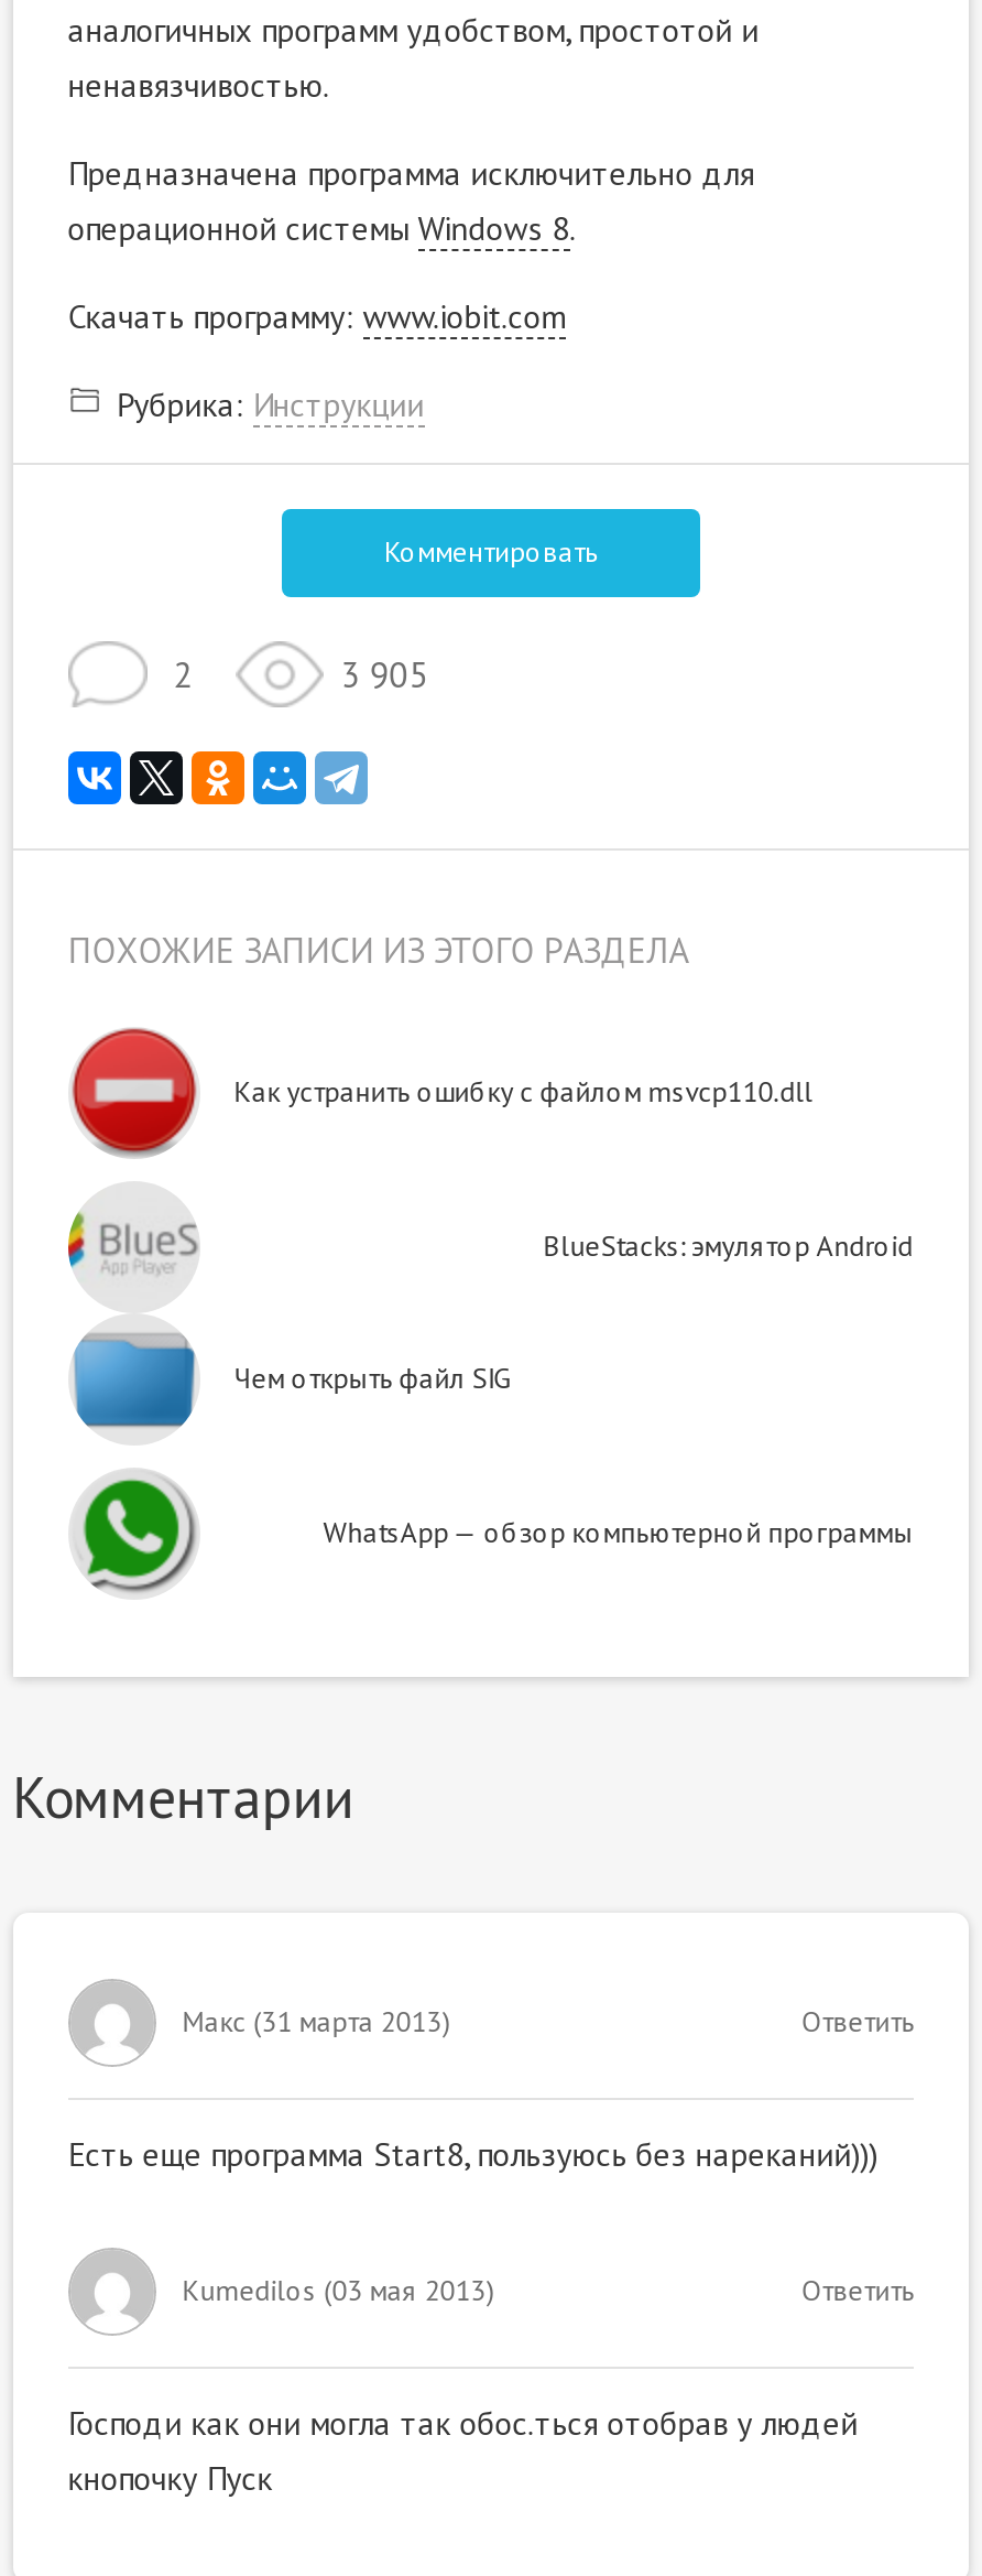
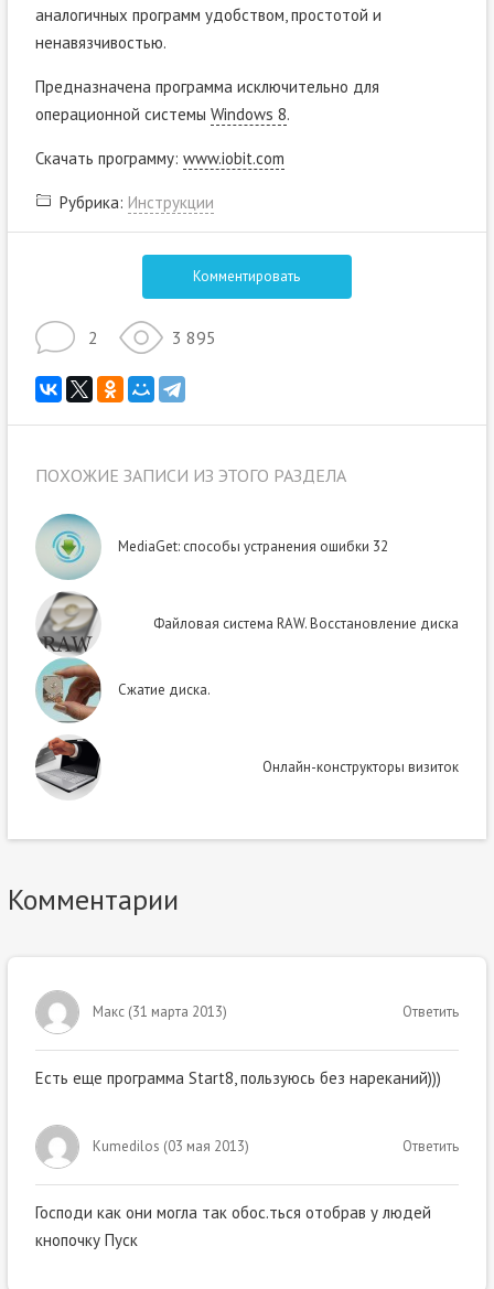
- 3 905
+ 3 895

- [image]
- Как устранить ошибку с файлом msvcp110.dll
+ [image]
+ MediaGet: способы устранения ошибки 32

- [image]
- Чем открыть файл SIG
+ [image]
+ Сжатие диска.

- BlueStacks: эмулятор Android
+ Файловая система RAW. Восстановление диска

- [image]
+ [image]

- WhatsApp — обзор компьютерной программы
+ Онлайн-конструкторы визиток
